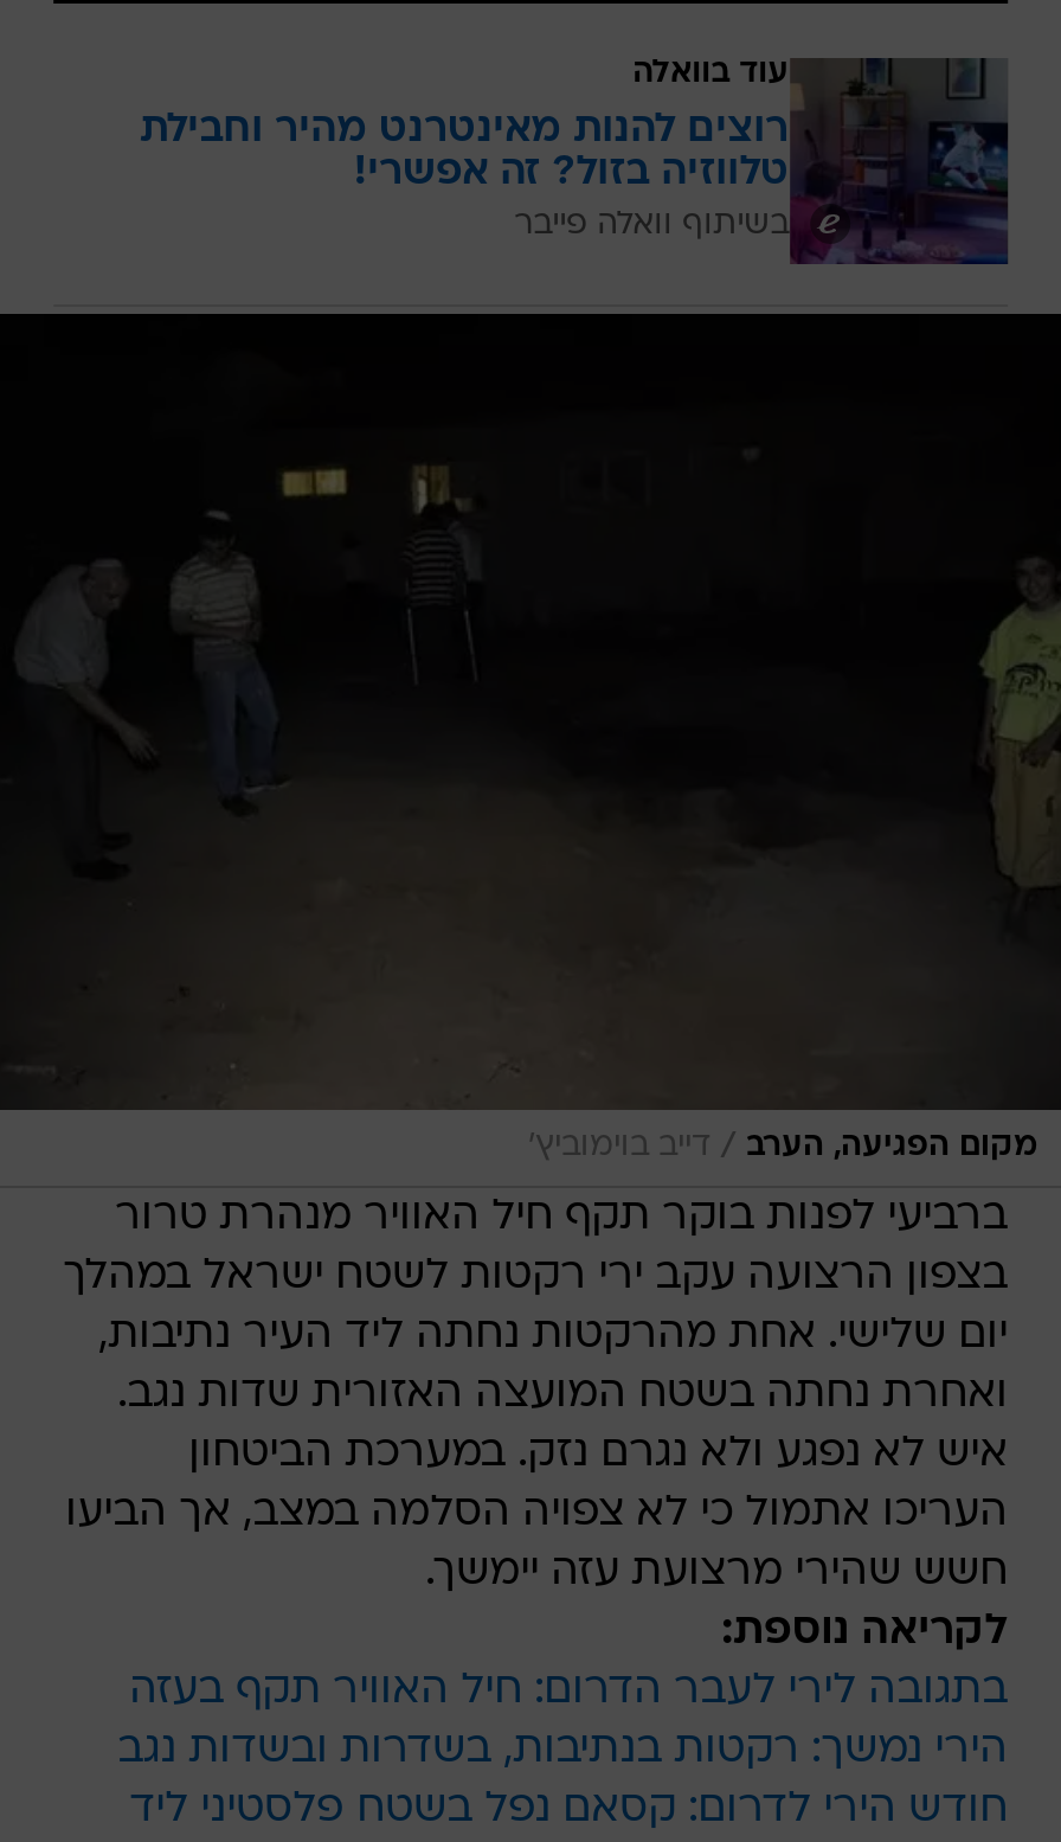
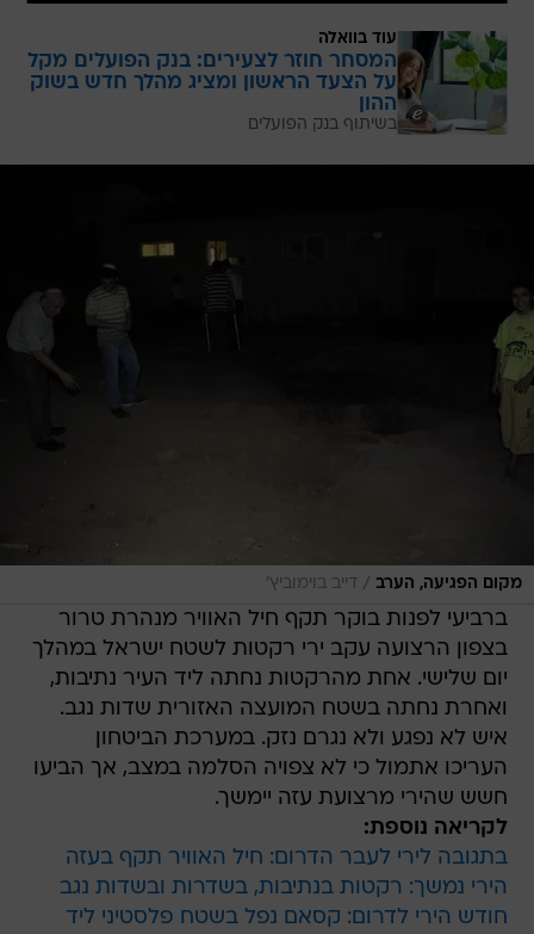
- [image]
- רוצים להנות מאינטרנט מהיר וחבילת
- טלווזיה בזול? זה אפשרי!
- בשיתוף וואלה פייבר
+ [image]
+ המסחר חוזר לצעירים: בנק הפועלים מקל
+ על הצעד הראשון ומציג מהלך חדש בשוק
+ ההון
+ בשיתוף בנק הפועלים
